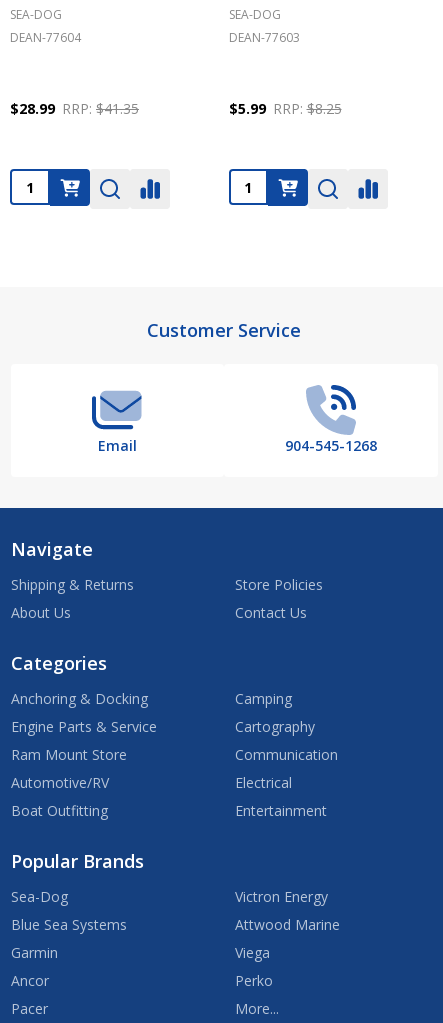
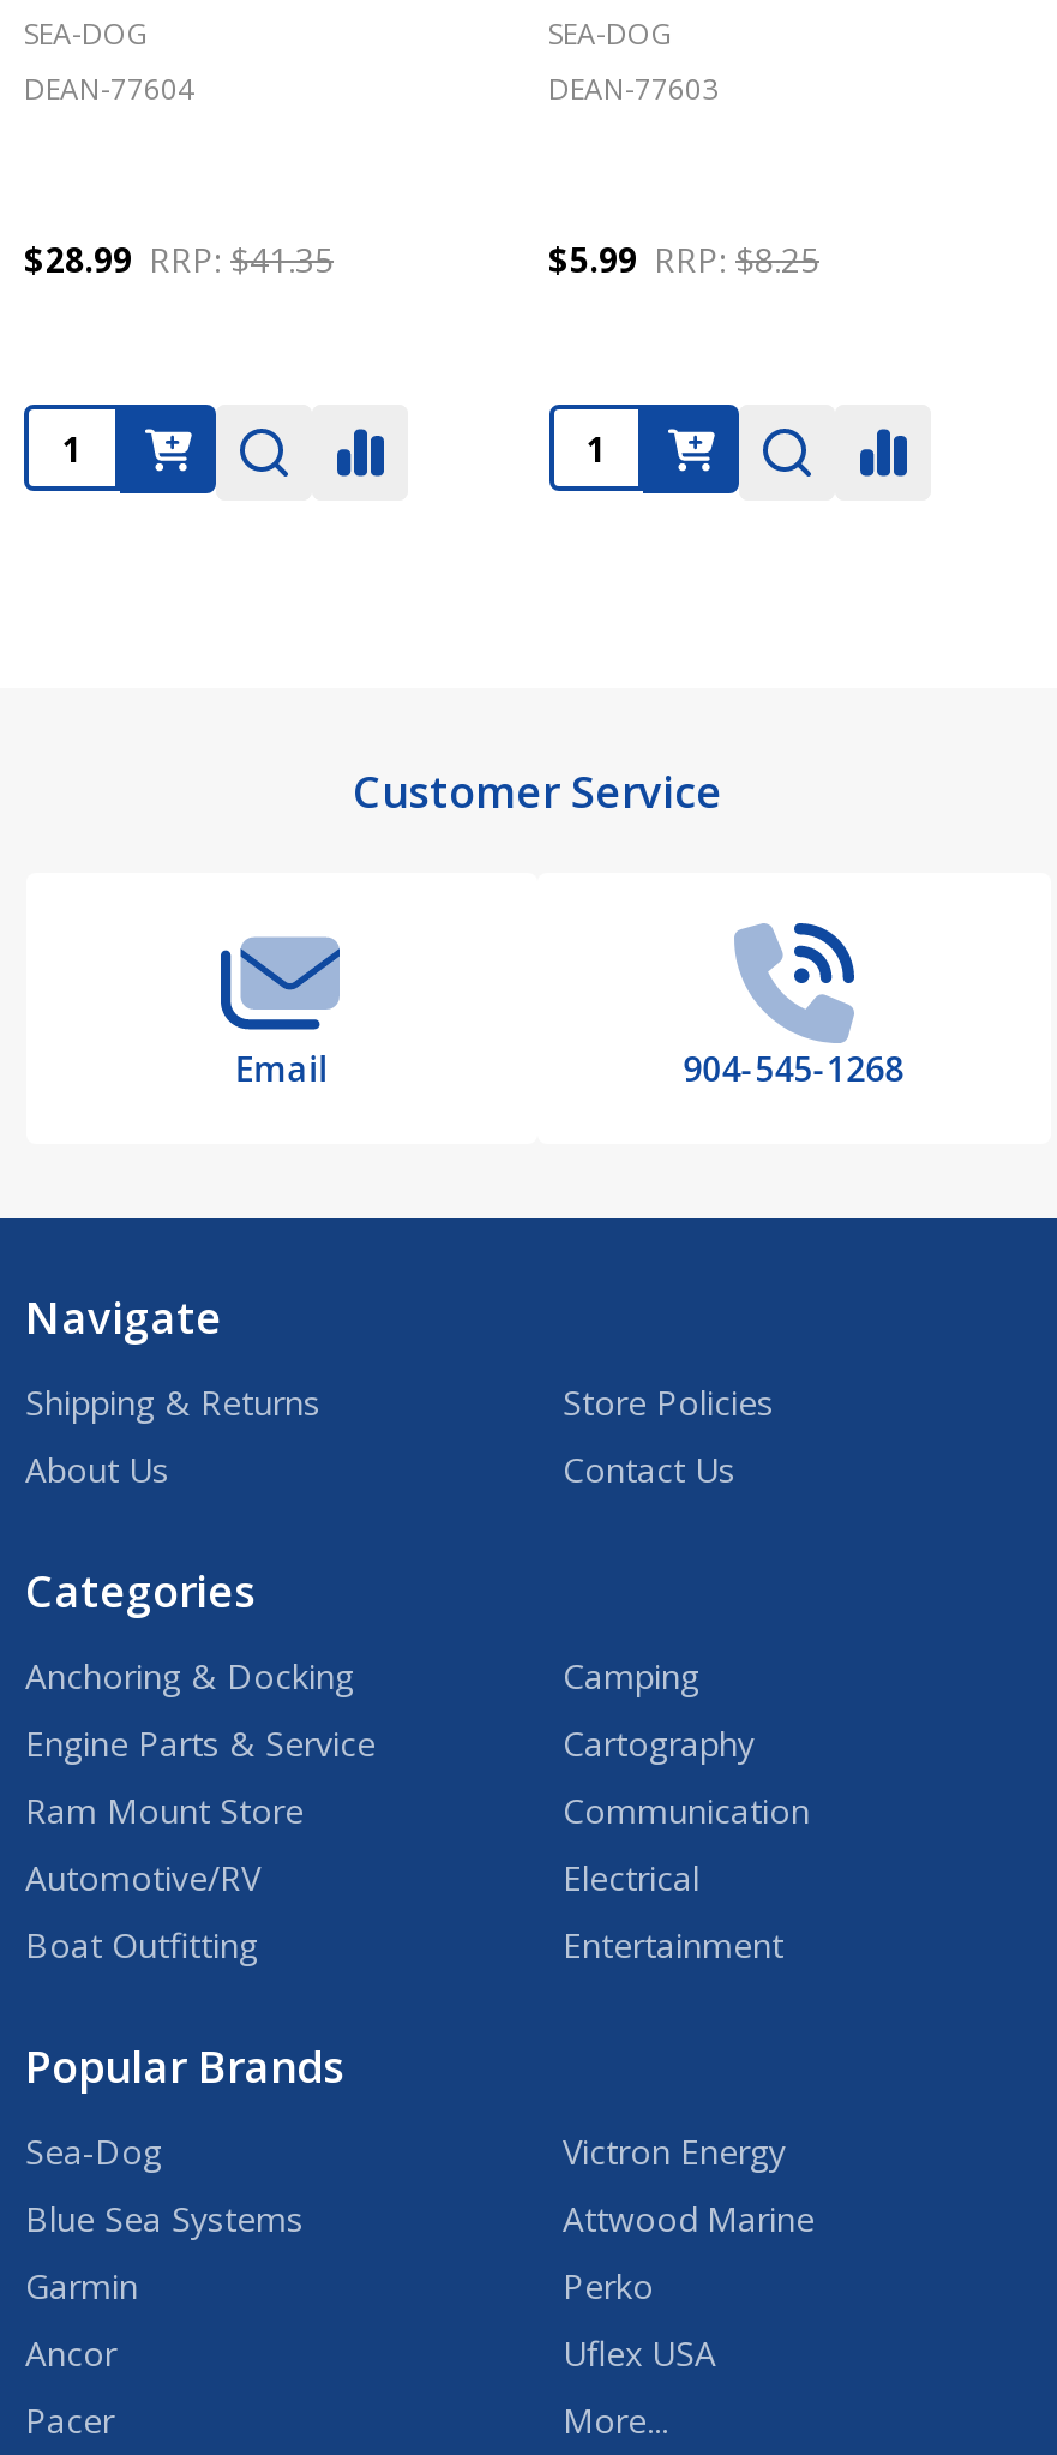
- Viega

moved up: Perko

+ Uflex USA
